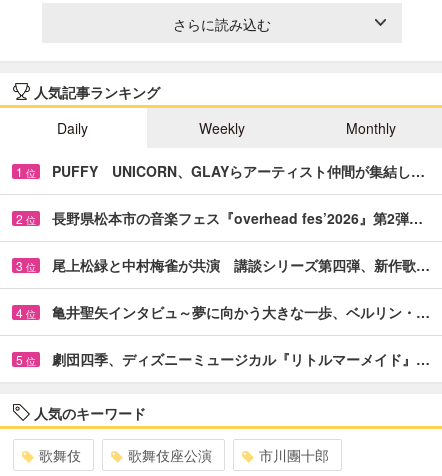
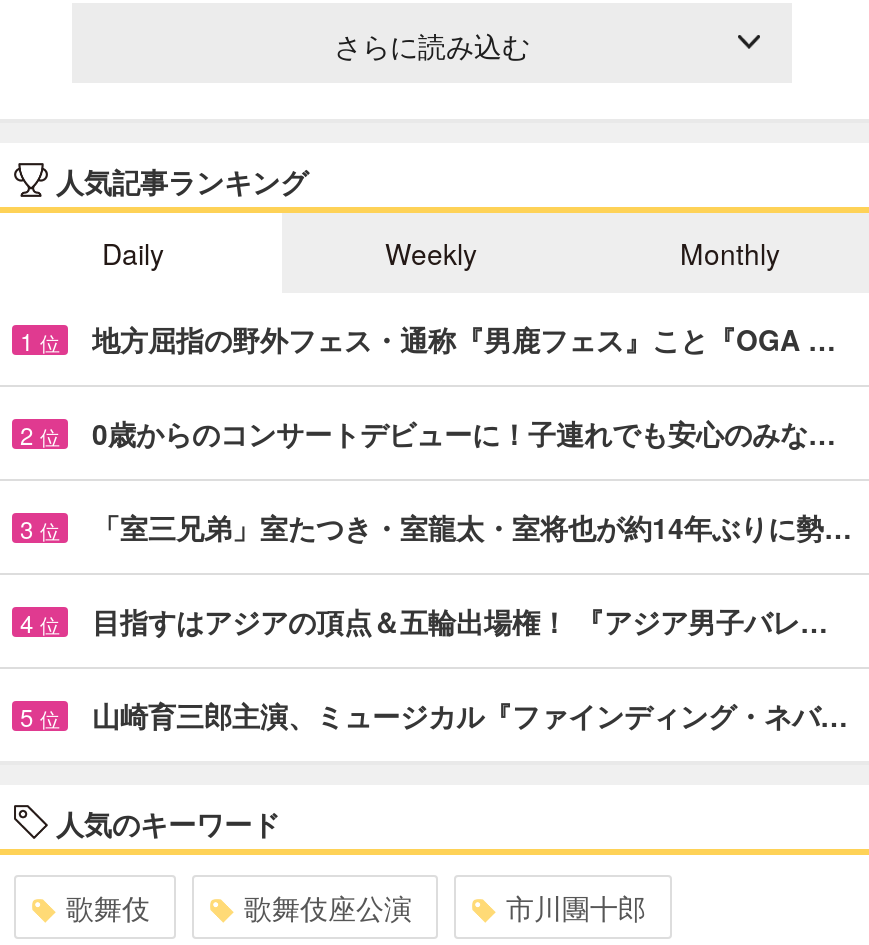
- PUFFY UNICORN、GLAYらアーティスト仲間が集結し…
+ 地方屈指の野外フェス・通称『男鹿フェス』こと『OGA …

- 長野県松本市の音楽フェス『overhead fes’2026』第2弾…
+ 0歳からのコンサートデビューに！子連れでも安心のみな…

- 尾上松緑と中村梅雀が共演 講談シリーズ第四弾、新作歌…
+ 「室三兄弟」室たつき・室龍太・室将也が約14年ぶりに勢…

- 亀井聖矢インタビュ～夢に向かう大きな一歩、ベルリン・…
+ 目指すはアジアの頂点＆五輪出場権！ 『アジア男子バレ…

- 劇団四季、ディズニーミュージカル『リトルマーメイド』…
+ 山崎育三郎主演、ミュージカル『ファインディング・ネバ…
